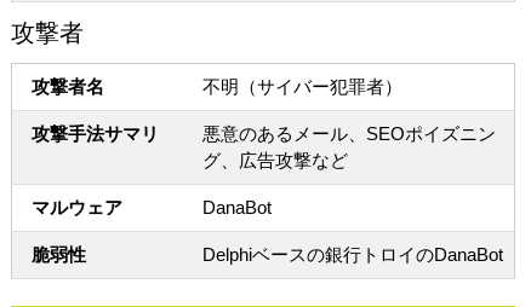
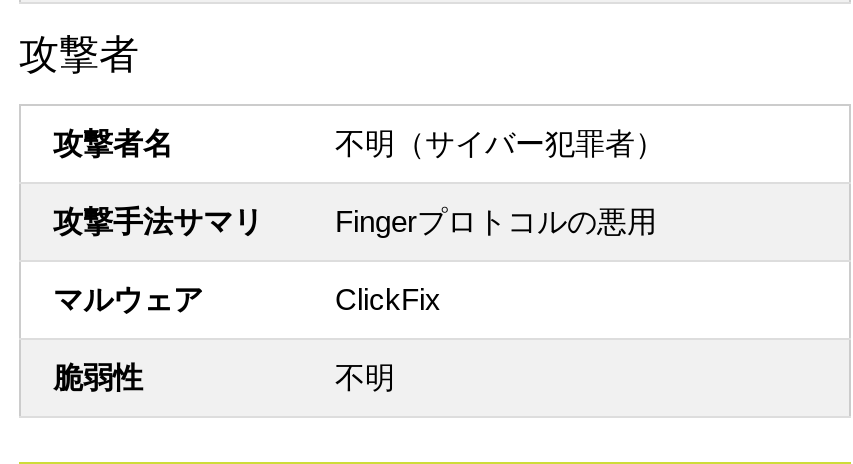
- 悪意のあるメール、SEOポイズニン
- グ、広告攻撃など
+ Fingerプロトコルの悪用

- DanaBot
+ ClickFix

- Delphiベースの銀行トロイのDanaBot
+ 不明
